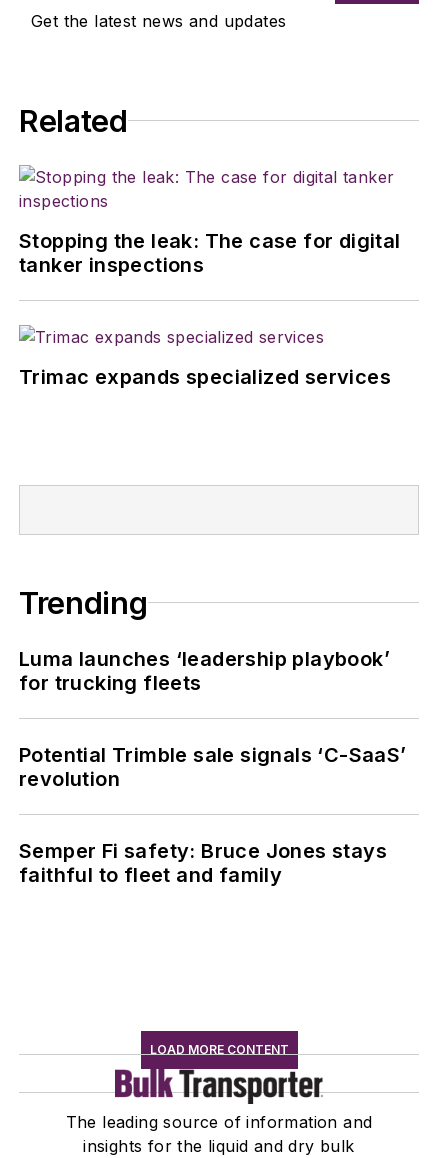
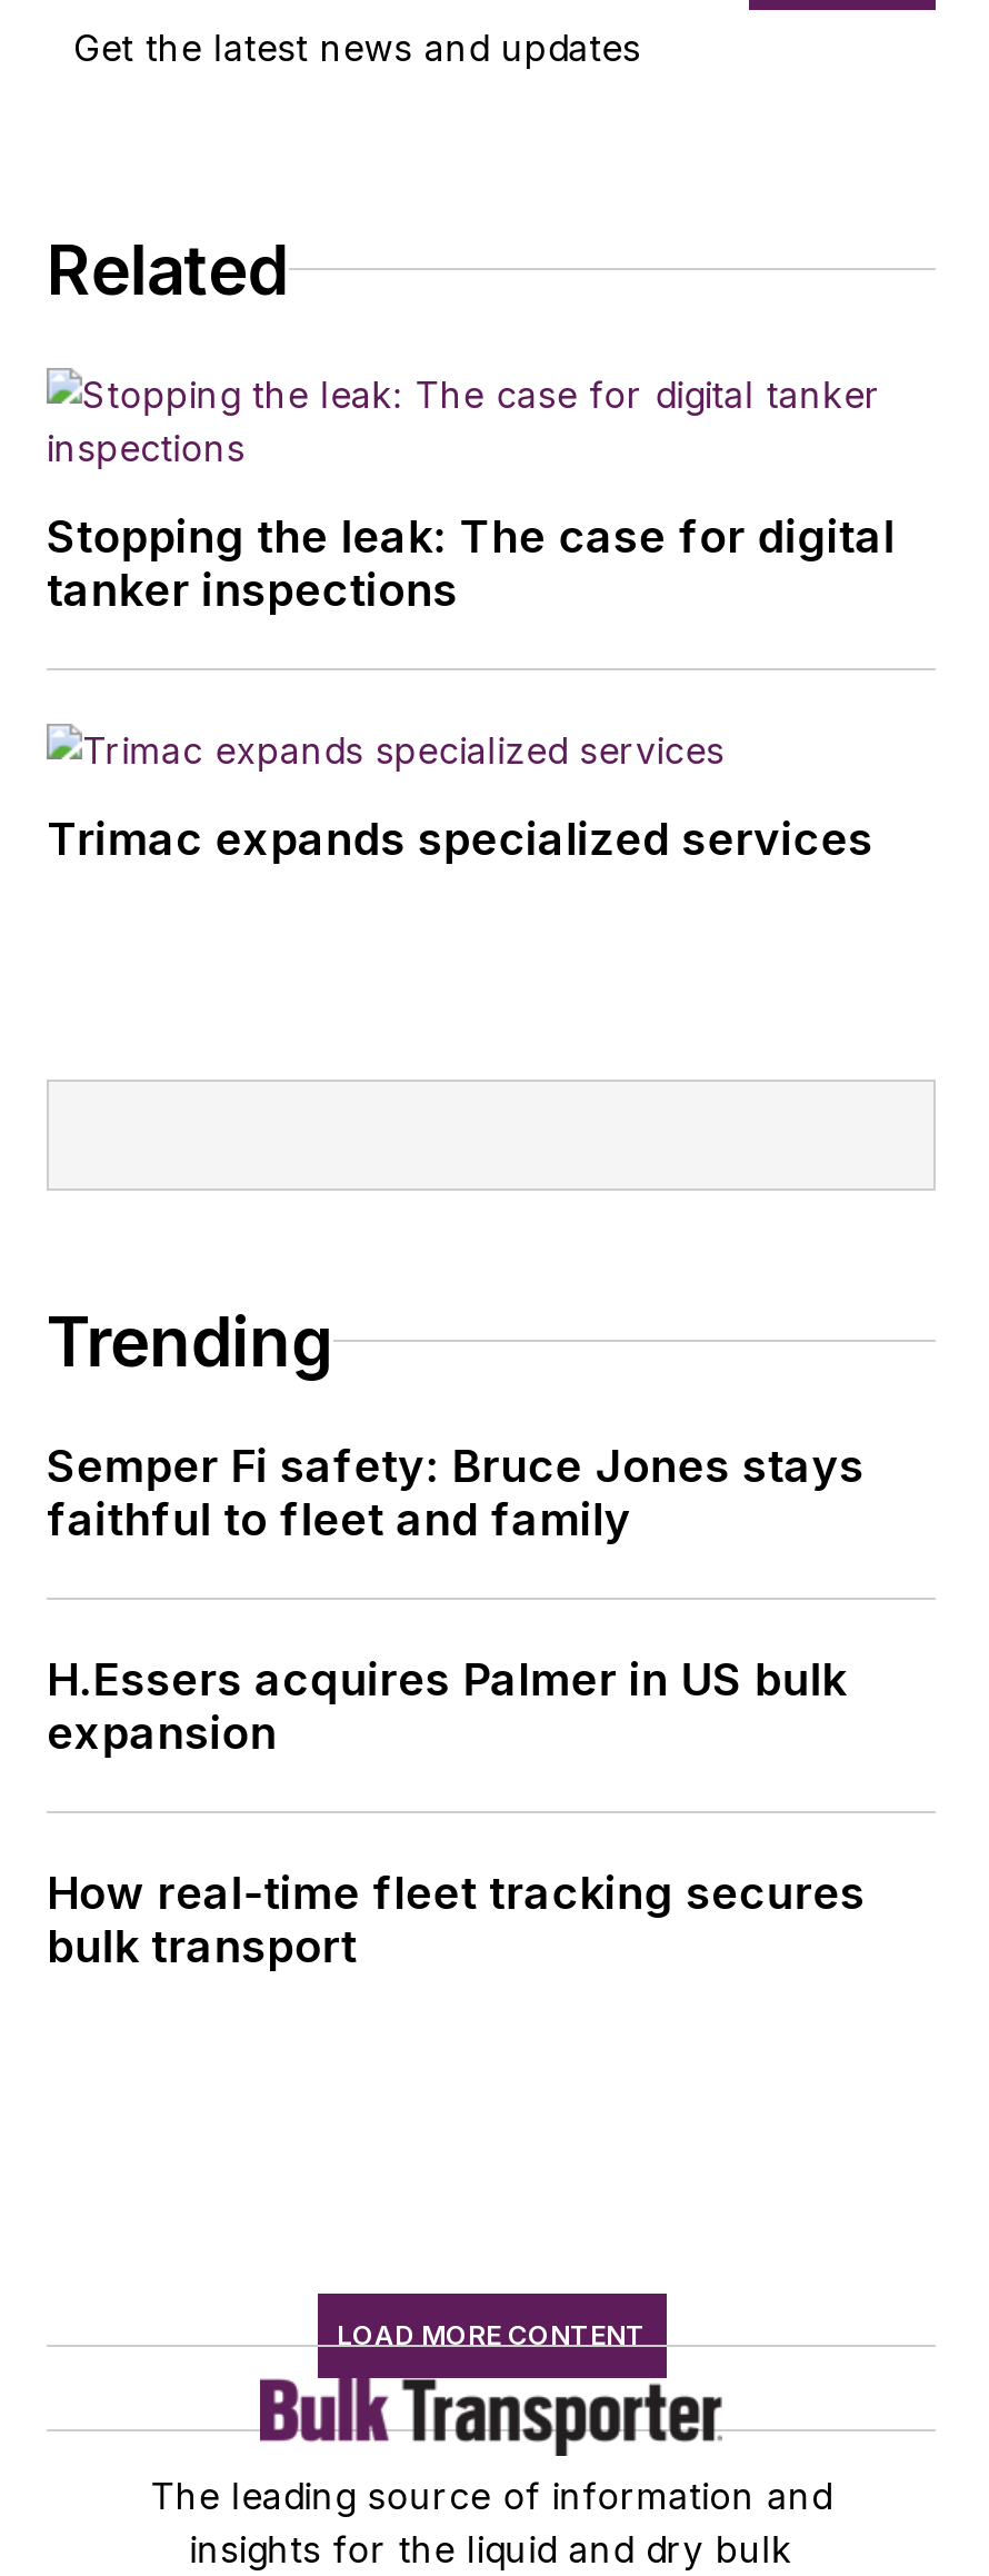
- Luma launches ‘leadership playbook’
- for trucking fleets
- Potential Trimble sale signals ‘C-SaaS’
- revolution

moved up: Semper Fi safety: Bruce Jones stays | faithful to fleet and family

+ H.Essers acquires Palmer in US bulk
+ expansion
+ How real-time fleet tracking secures
+ bulk transport
